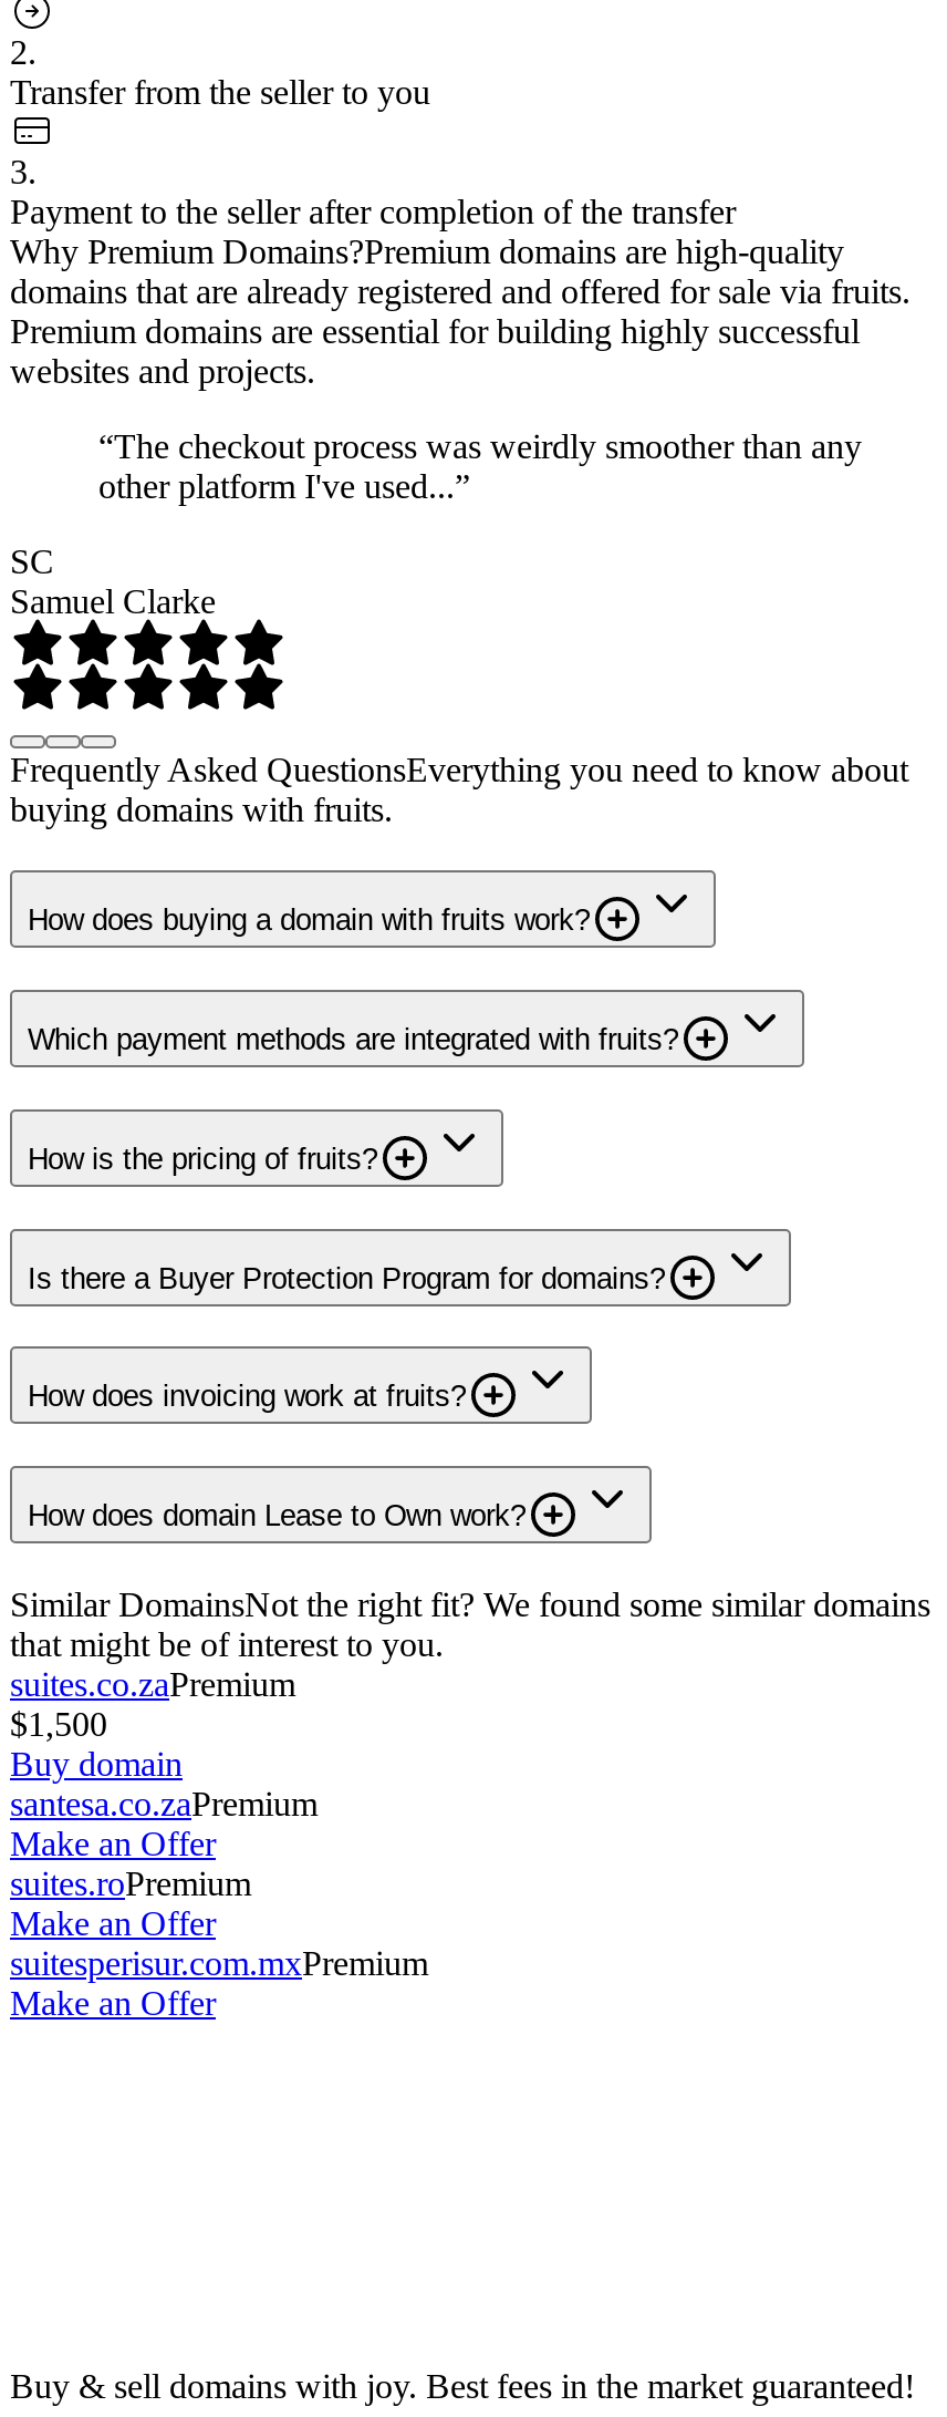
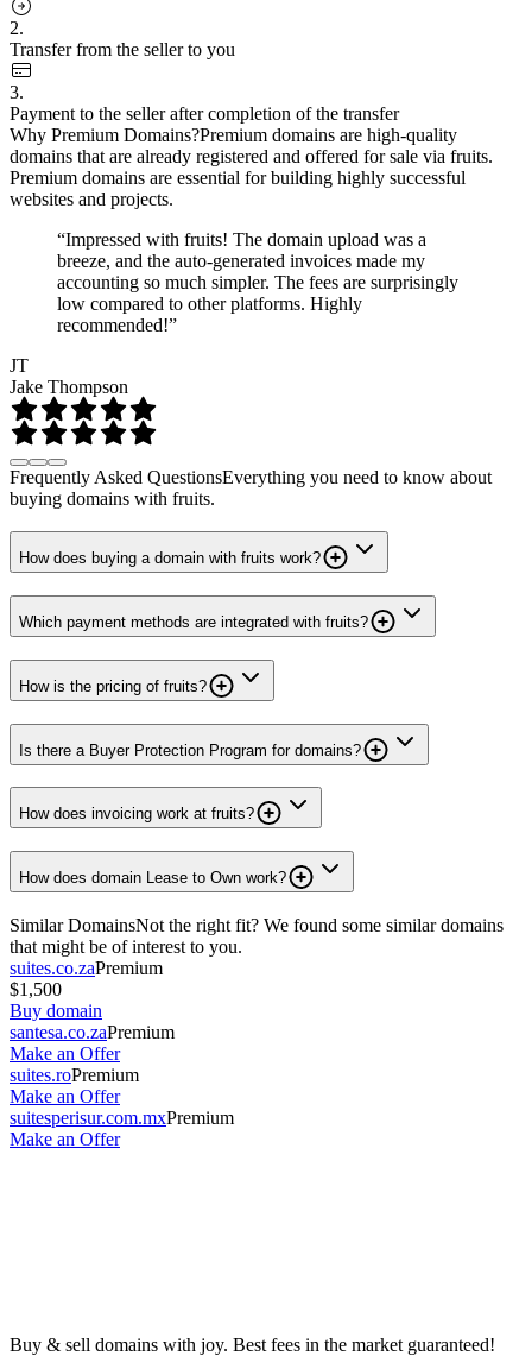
- “The checkout process was weirdly smoother than any
- other platform I've used...”
+ “Impressed with fruits! The domain upload was a
+ breeze, and the auto-generated invoices made my
+ accounting so much simpler. The fees are surprisingly
+ low compared to other platforms. Highly
+ recommended!”

- SC
- Samuel Clarke
+ JT
+ Jake Thompson
